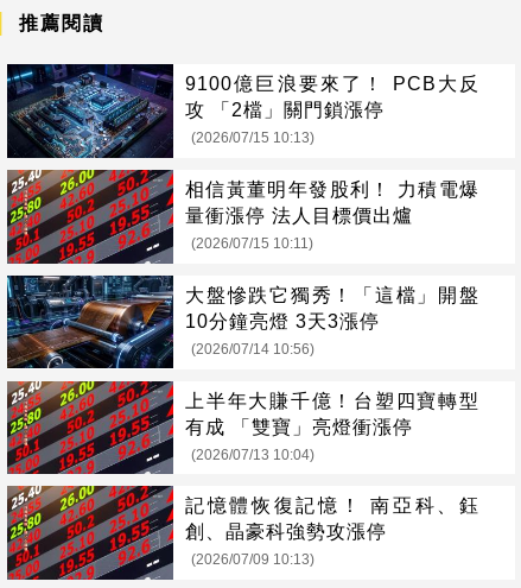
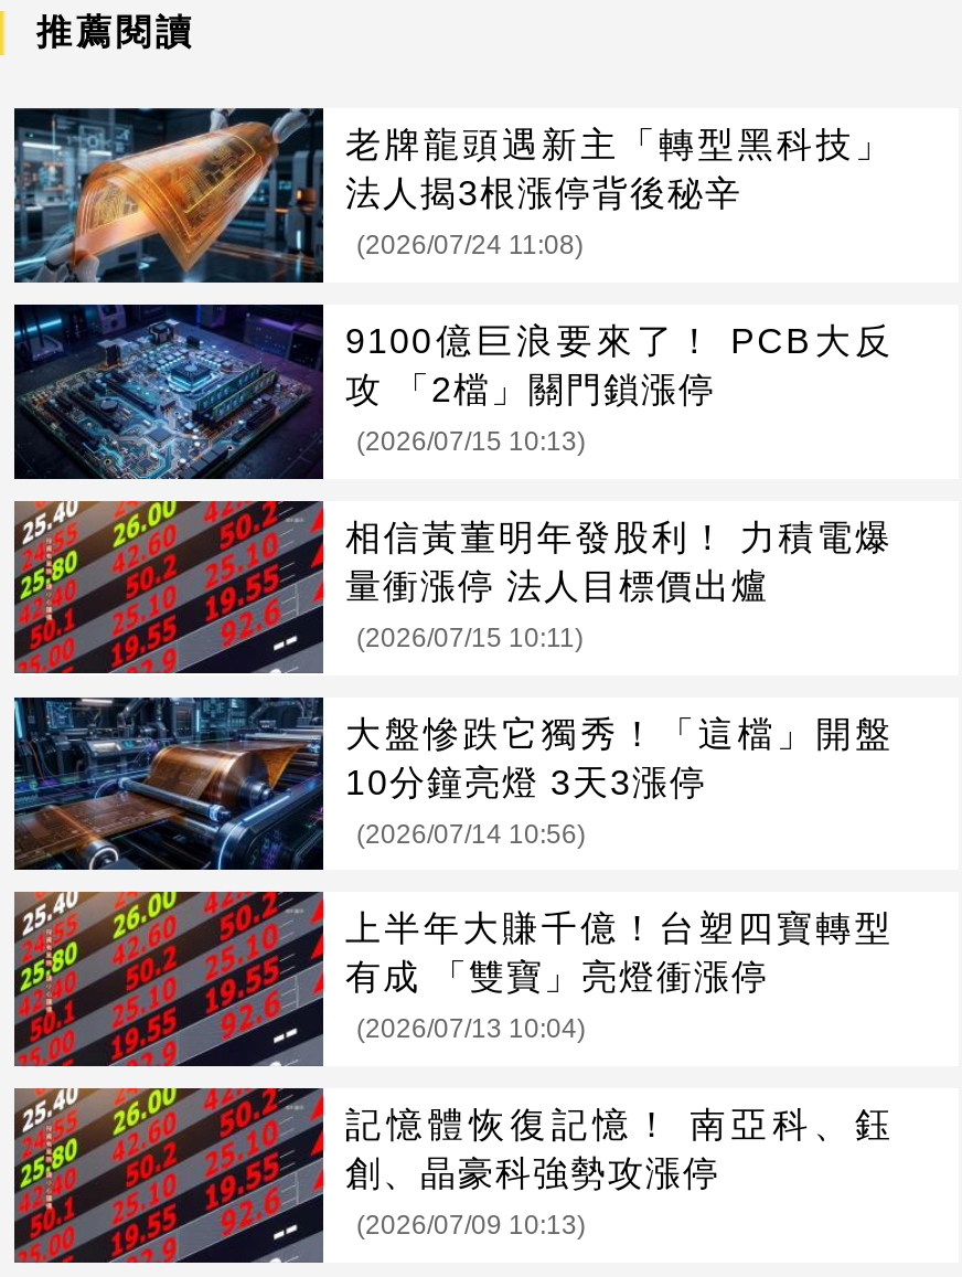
+ [image]
+ 老牌龍頭遇新主「轉型黑科技」
+ 法人揭3根漲停背後秘辛
+ (2026/07/24 11:08)
